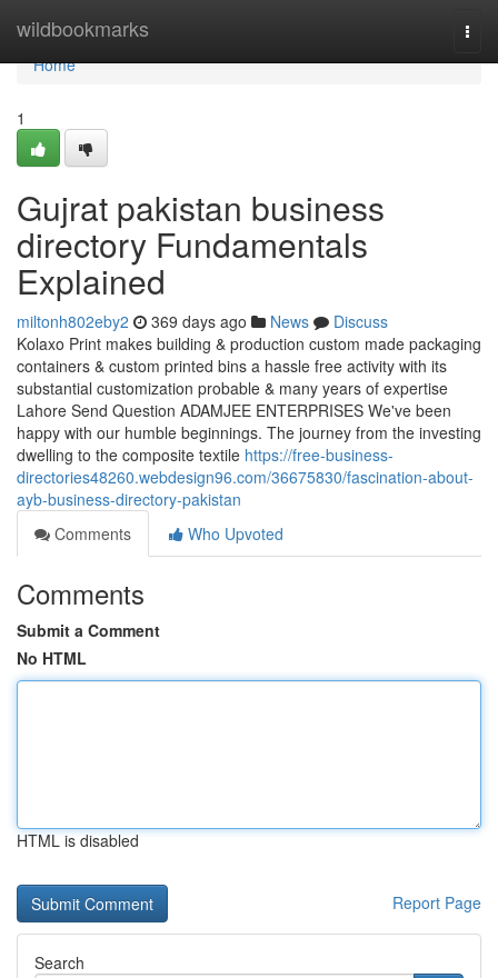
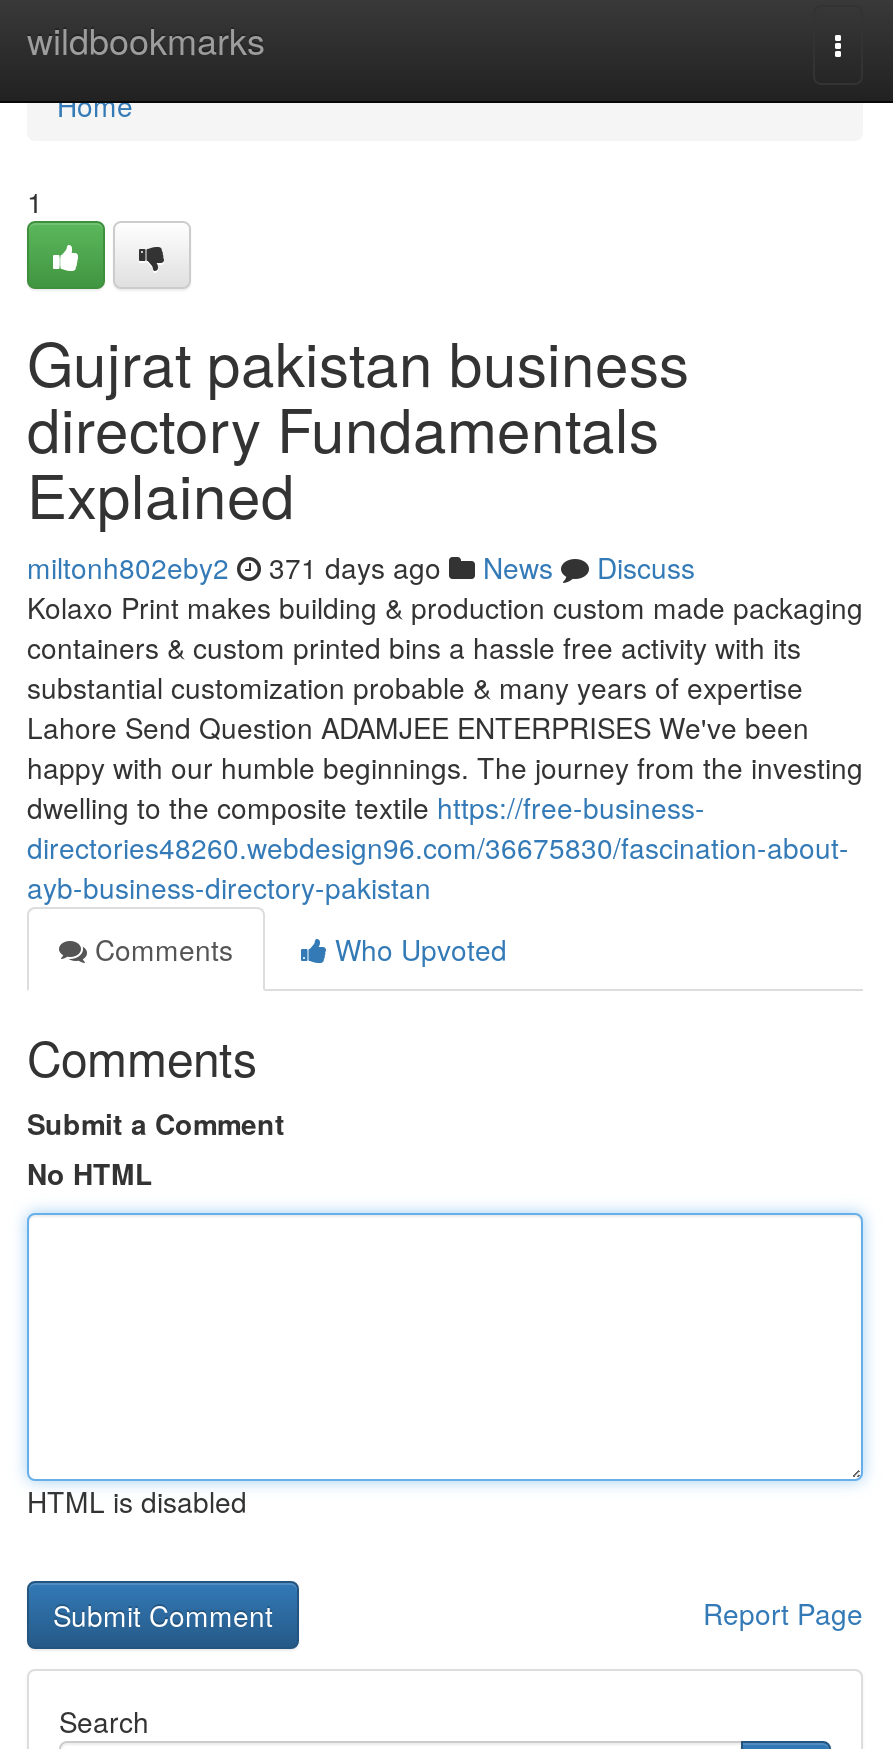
- miltonh802eby2 369 days ago News Discuss
+ miltonh802eby2 371 days ago News Discuss
